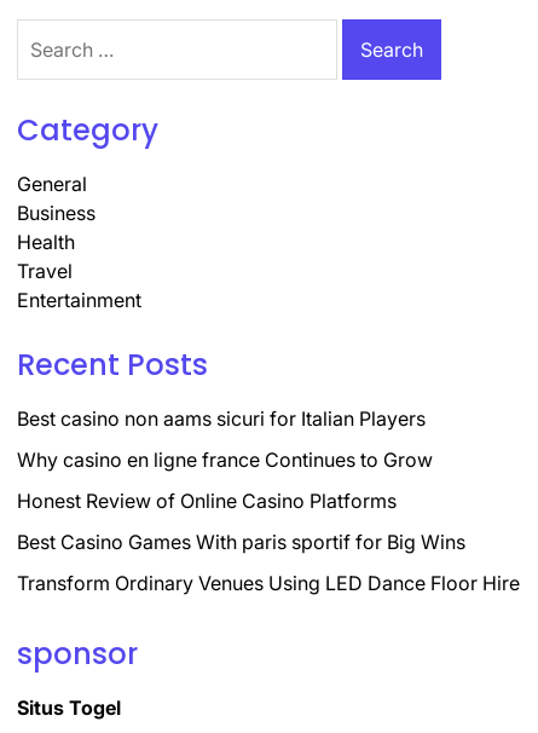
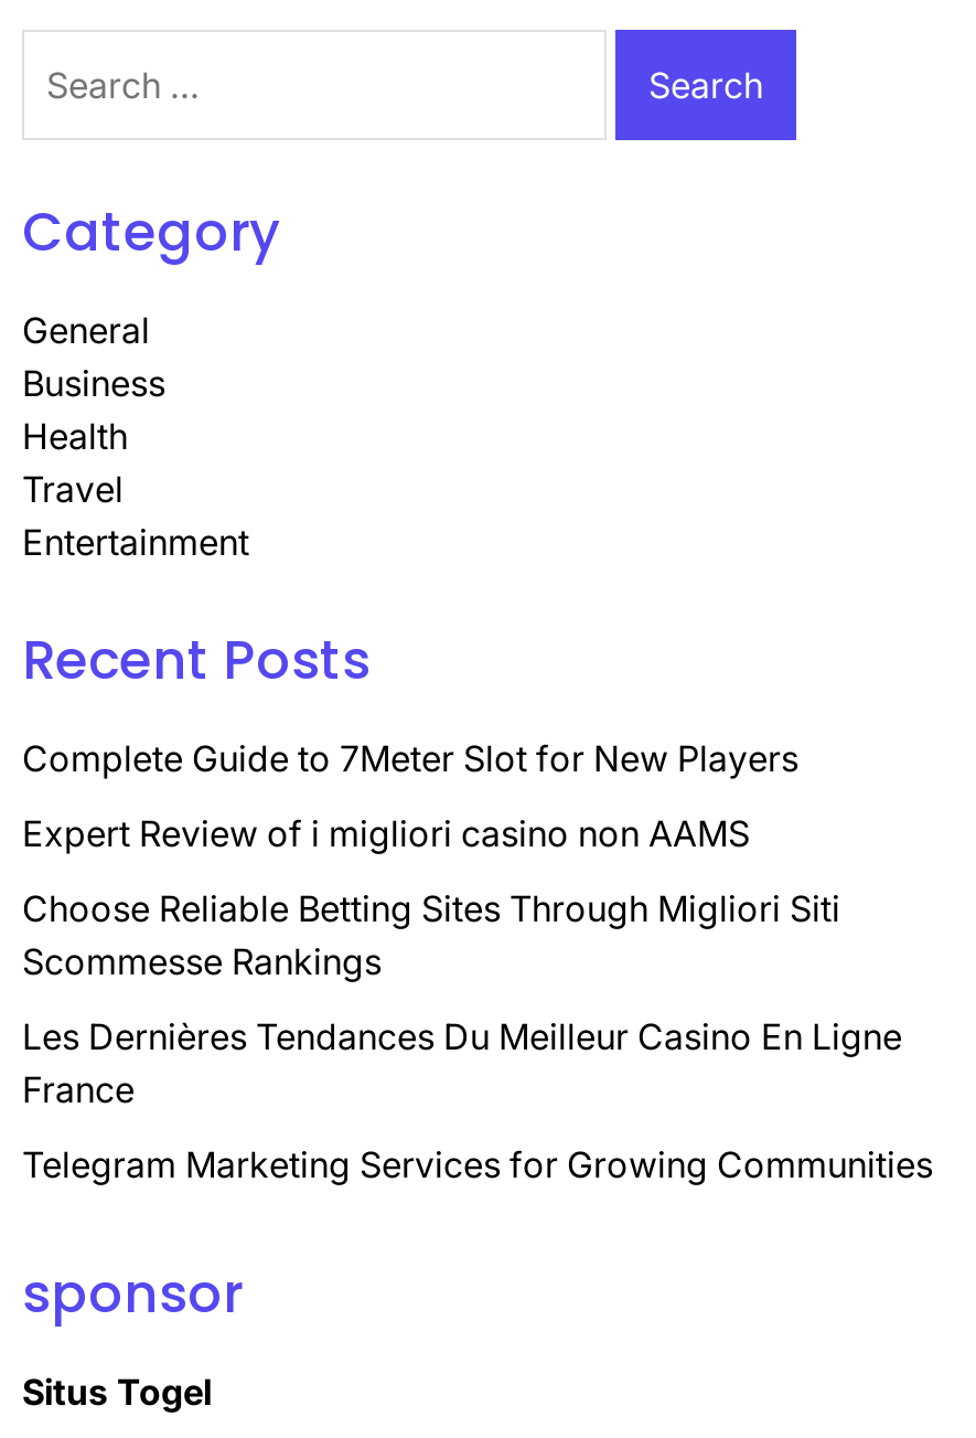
- Best casino non aams sicuri for Italian Players
+ Complete Guide to 7Meter Slot for New Players

- Why casino en ligne france Continues to Grow
+ Expert Review of i migliori casino non AAMS

- Honest Review of Online Casino Platforms
+ Choose Reliable Betting Sites Through Migliori Siti
+ Scommesse Rankings

- Best Casino Games With paris sportif for Big Wins
+ Les Dernières Tendances Du Meilleur Casino En Ligne
+ France

- Transform Ordinary Venues Using LED Dance Floor Hire
+ Telegram Marketing Services for Growing Communities
